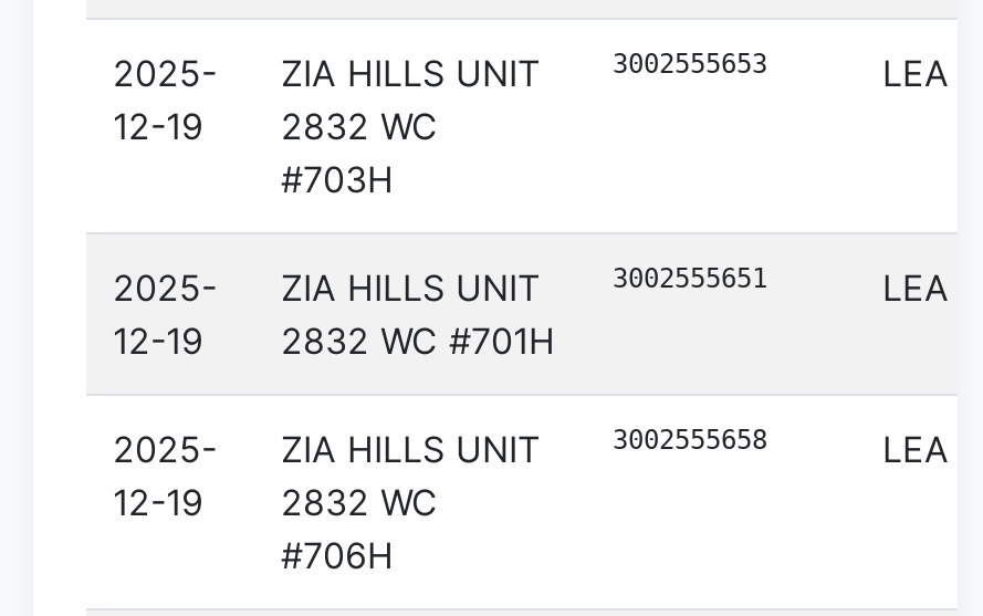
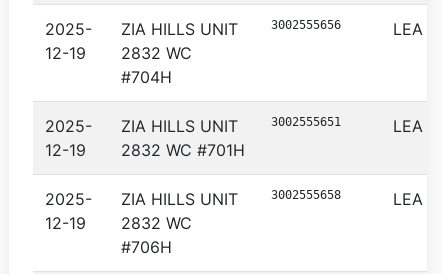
- 3002555653
+ 3002555656

- #703H
+ #704H
